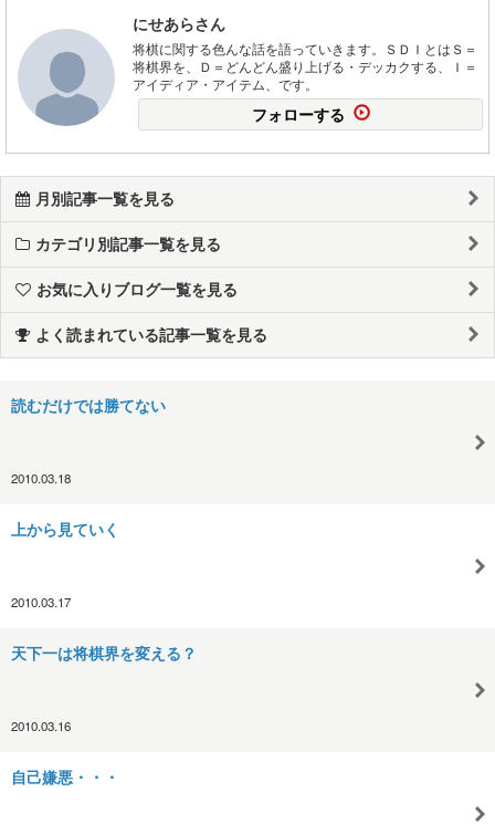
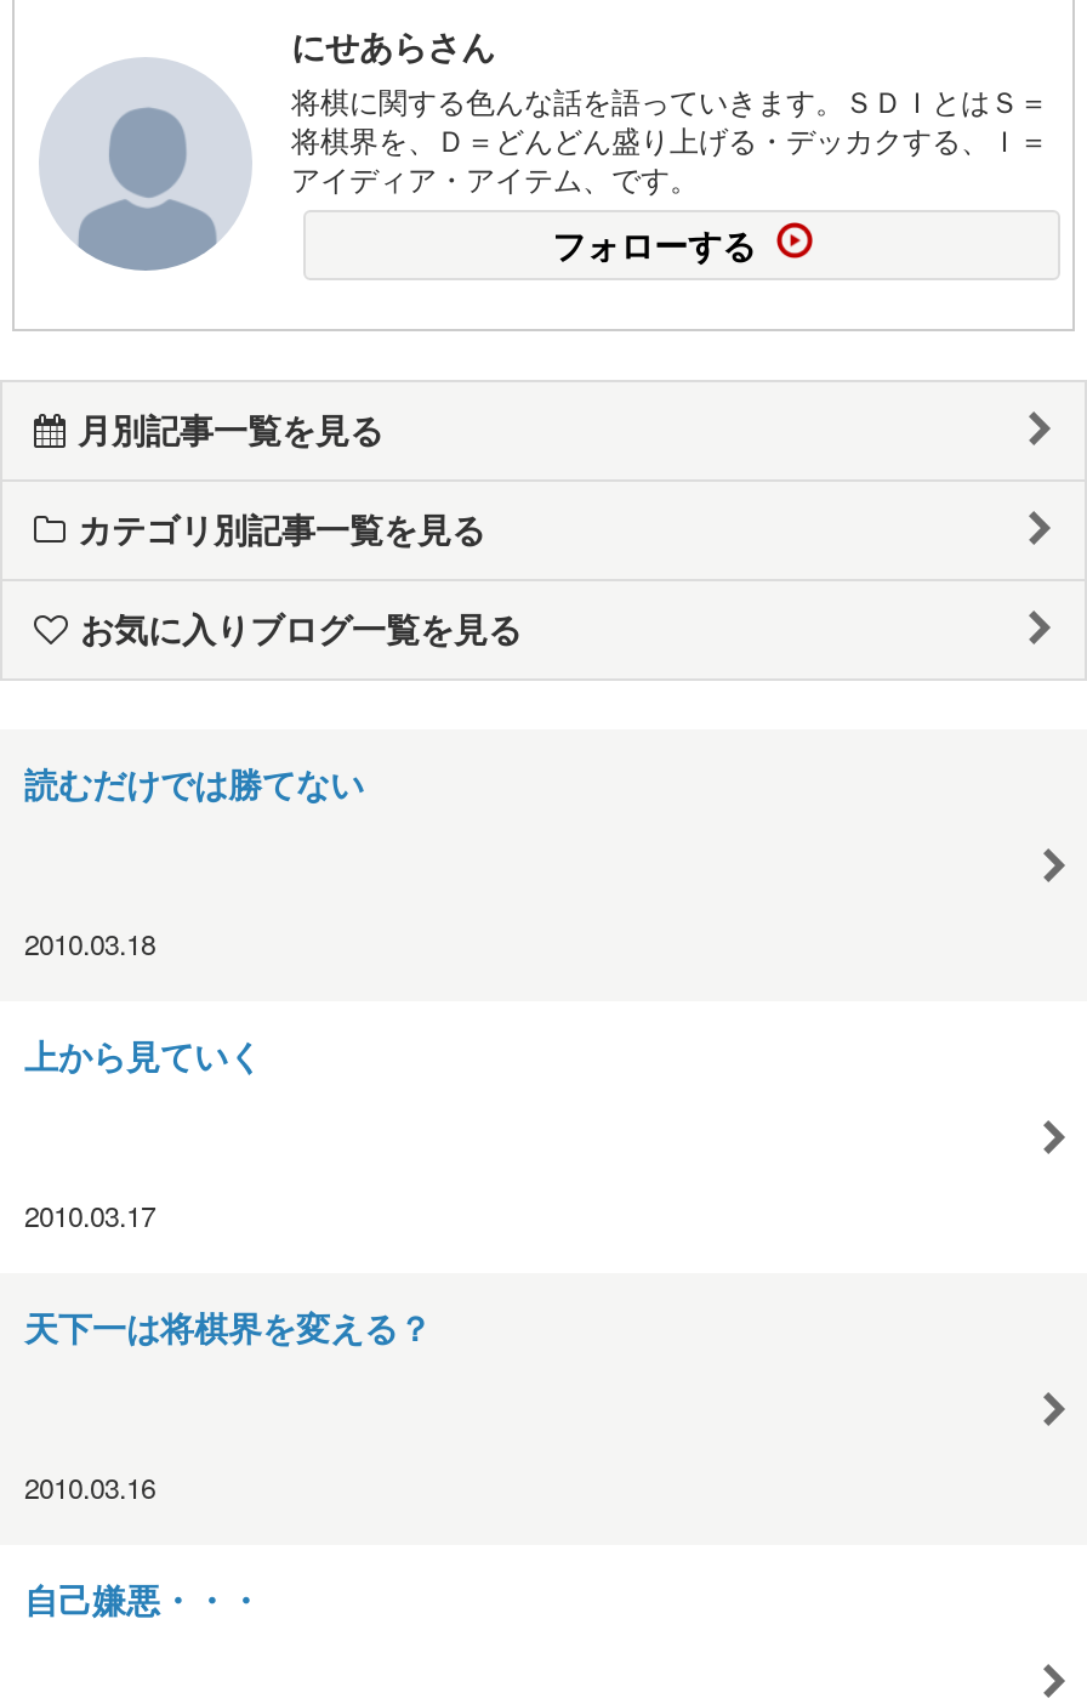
- よく読まれている記事一覧を見る
